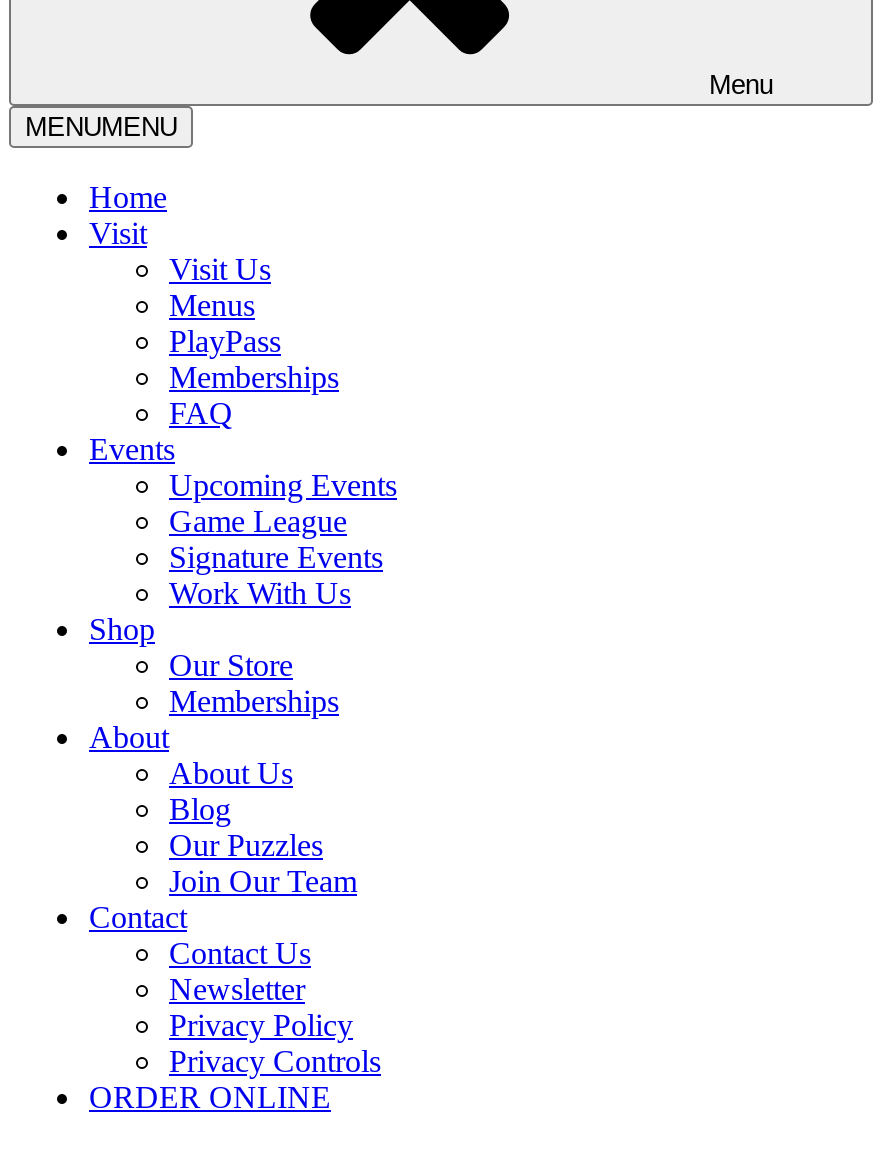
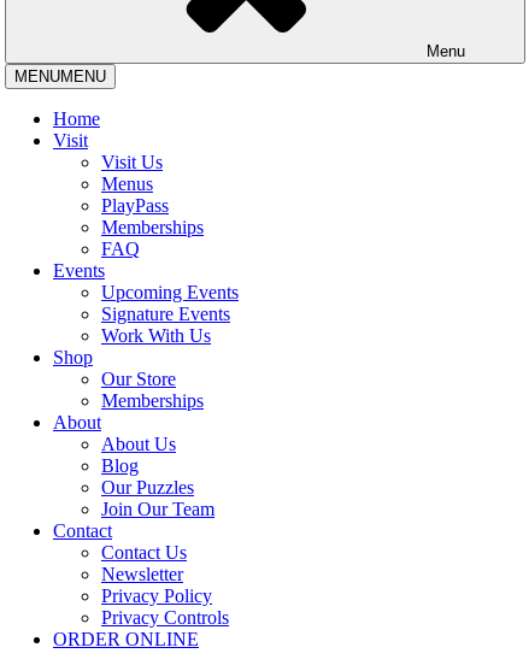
- Game League
